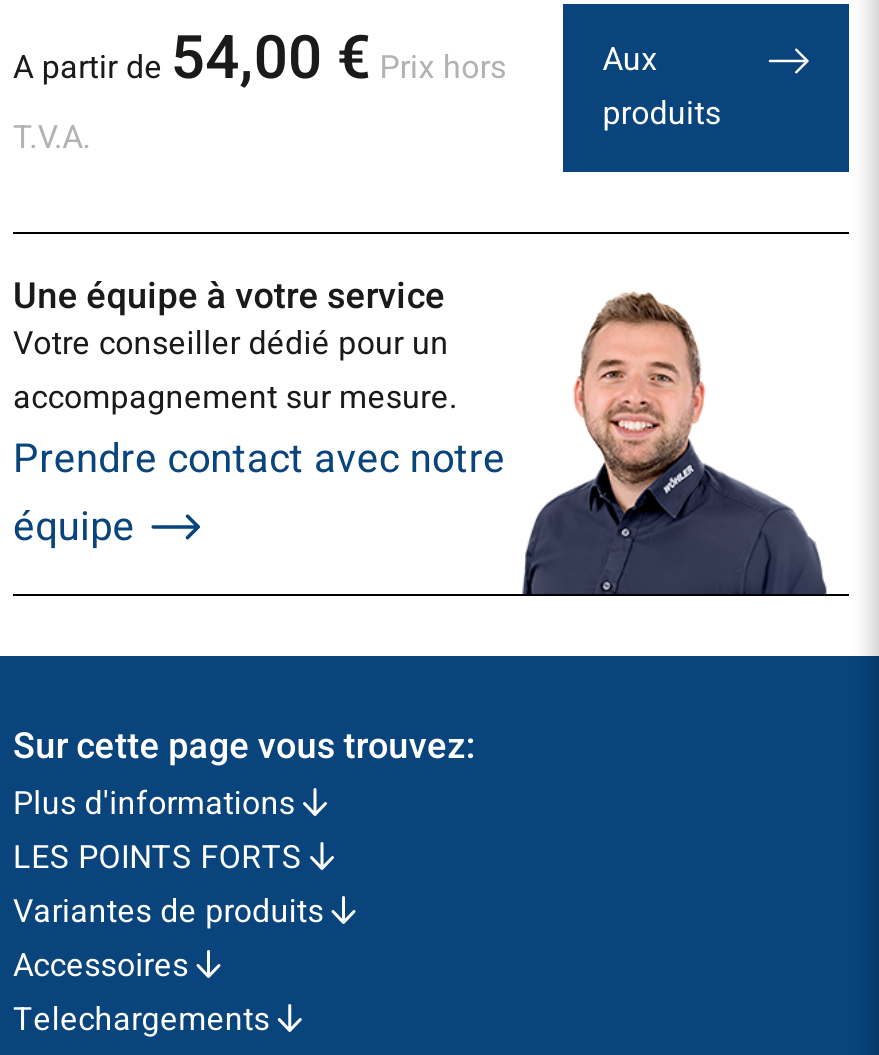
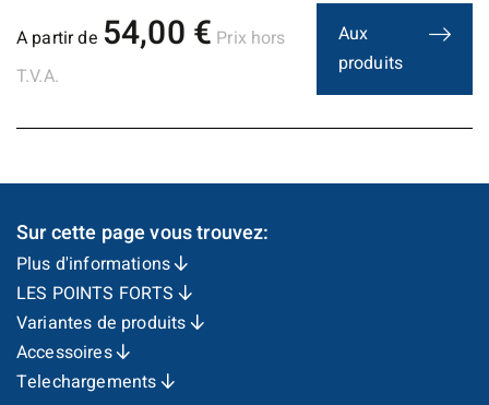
- [image]
- Une équipe à votre service
- Votre conseiller dédié pour un
- accompagnement sur mesure.
- Prendre contact avec notre
- équipe
